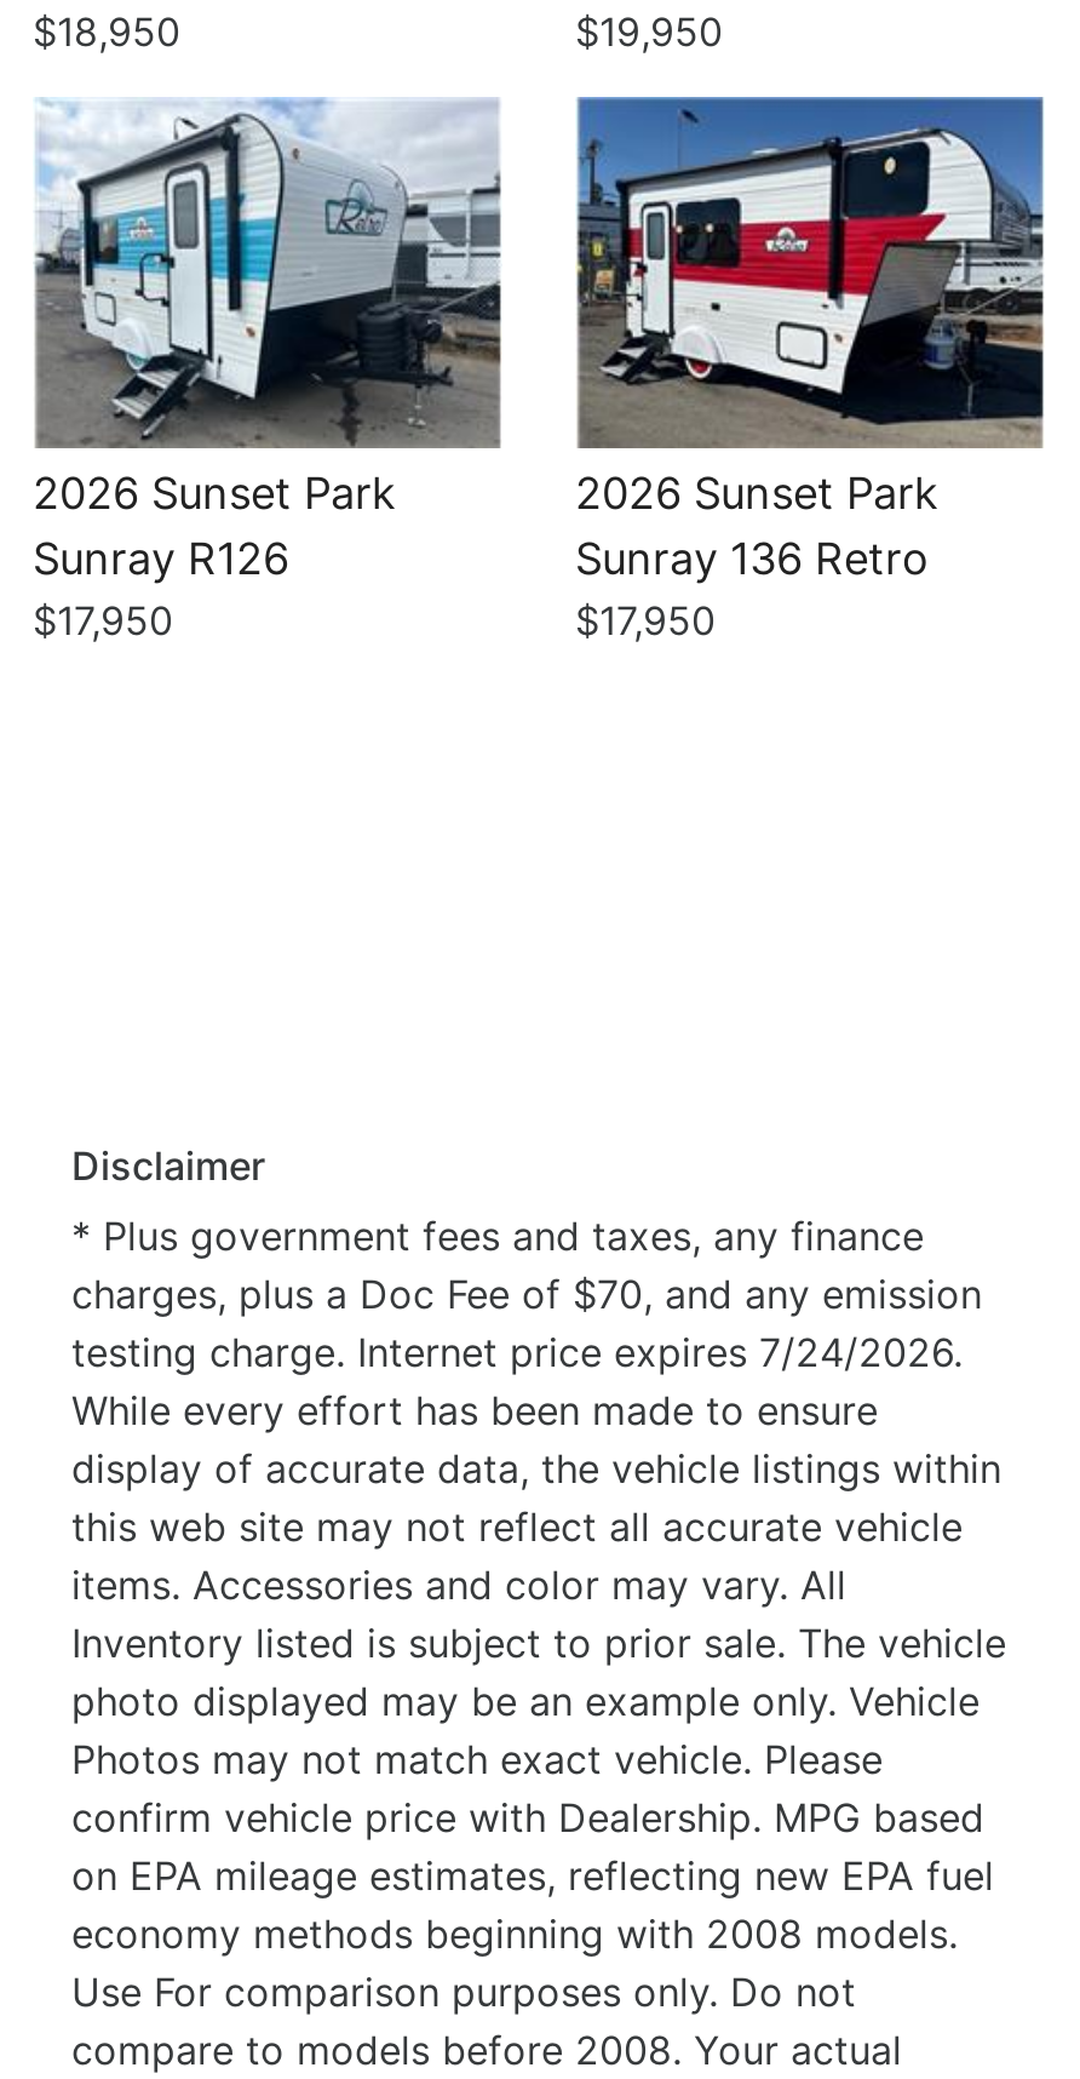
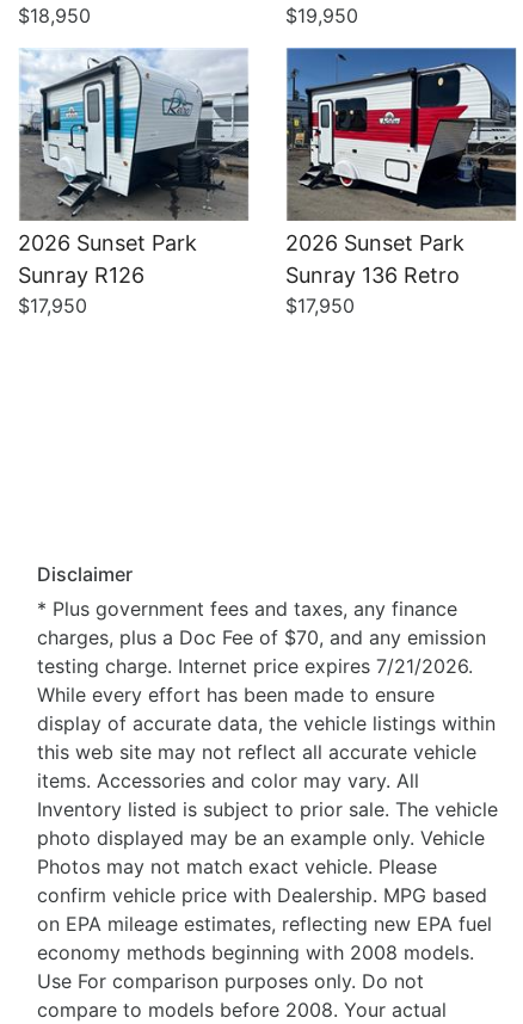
- testing charge. Internet price expires 7/24/2026.
+ testing charge. Internet price expires 7/21/2026.
